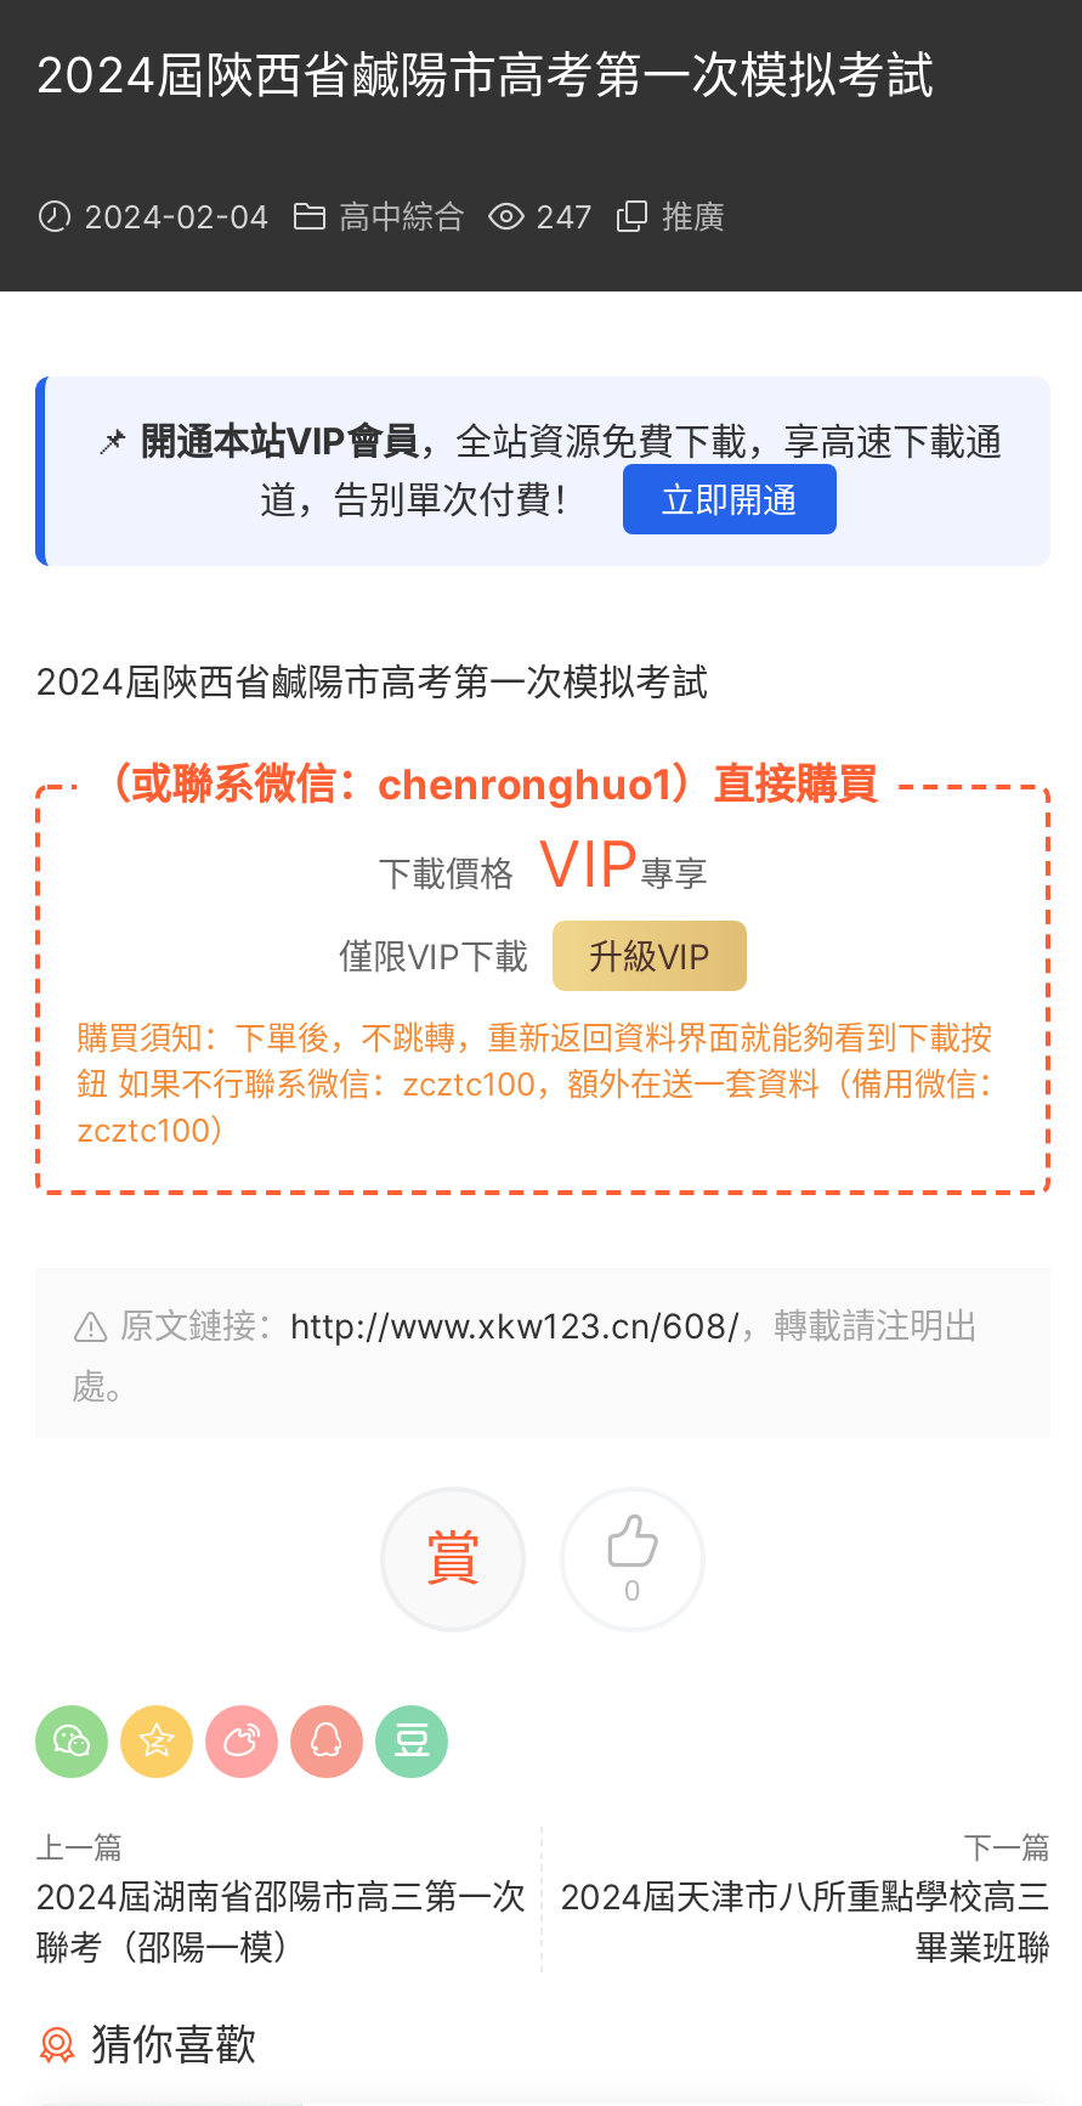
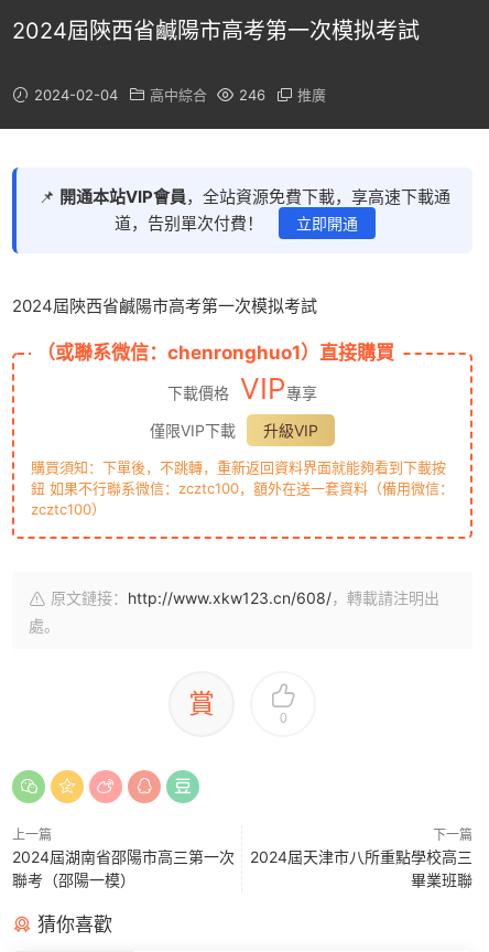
- 2024-02-04 高中綜合 247 推廣
+ 2024-02-04 高中綜合 246 推廣
